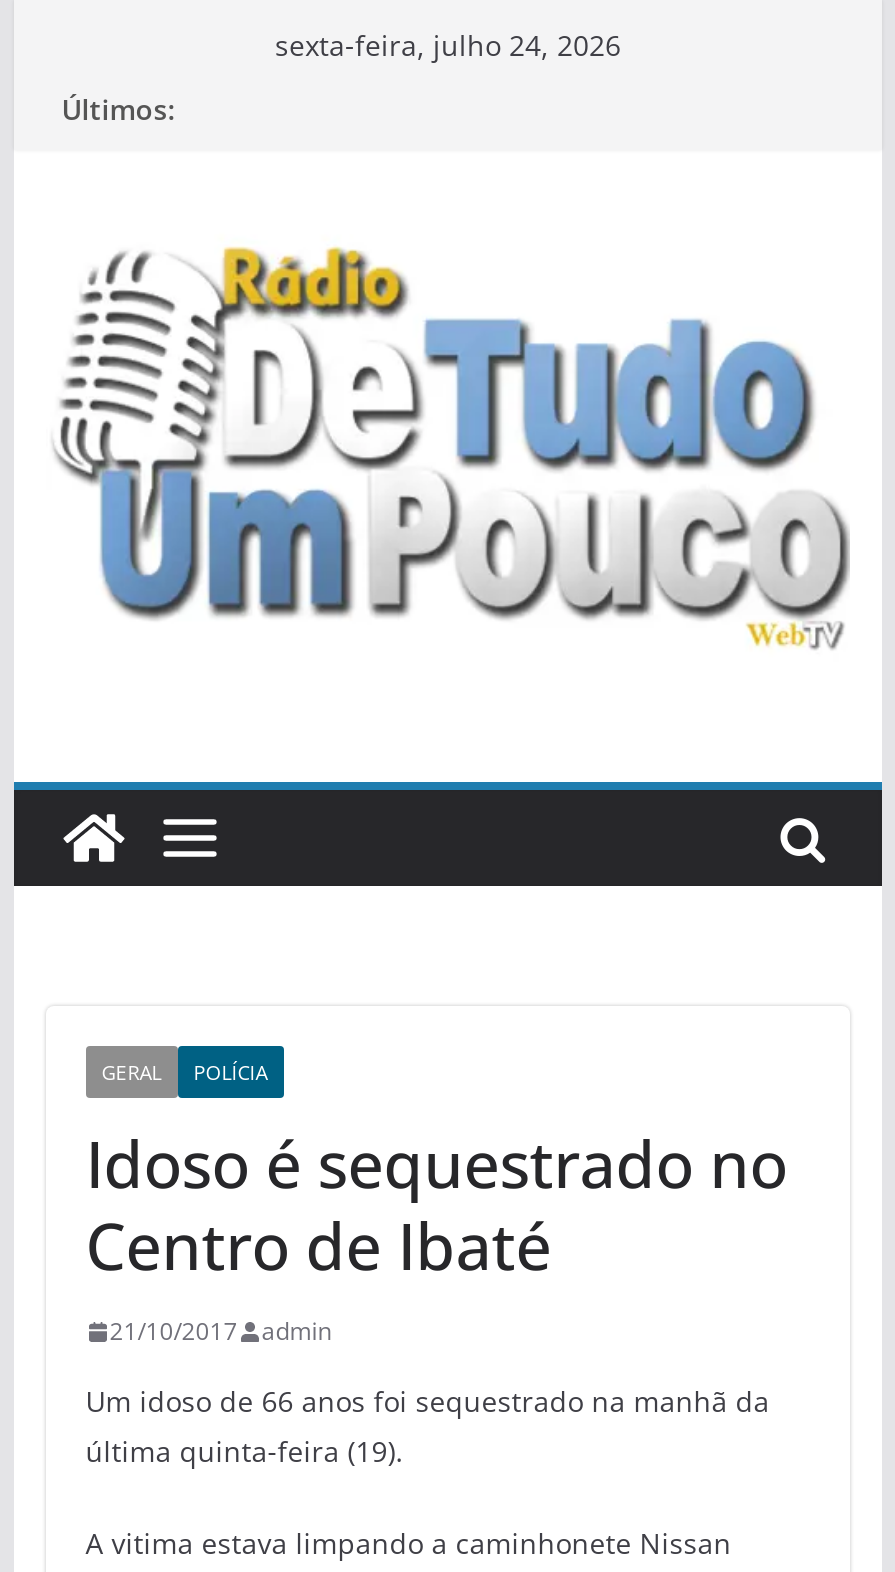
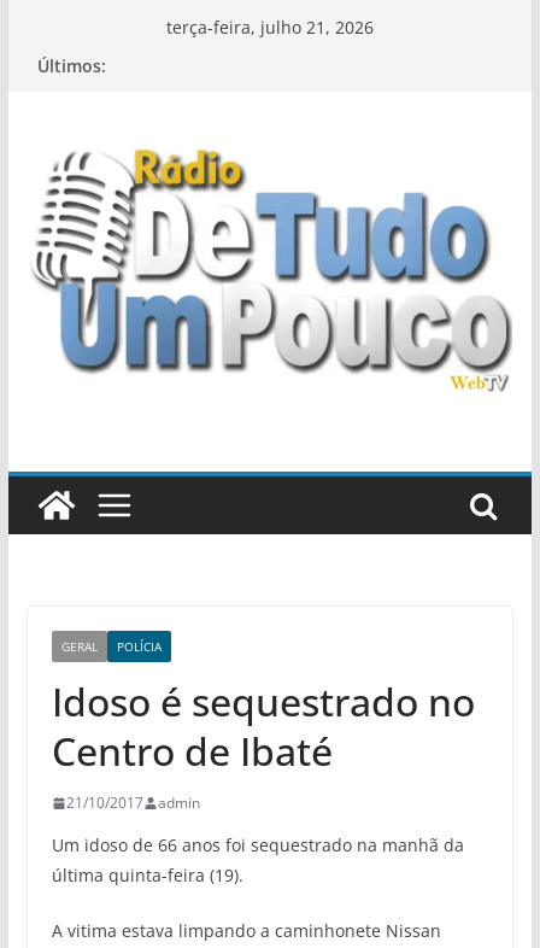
- sexta-feira, julho 24, 2026
+ terça-feira, julho 21, 2026
